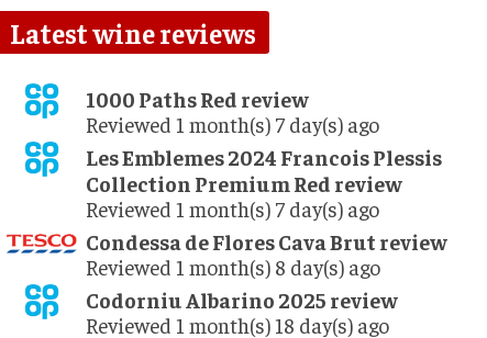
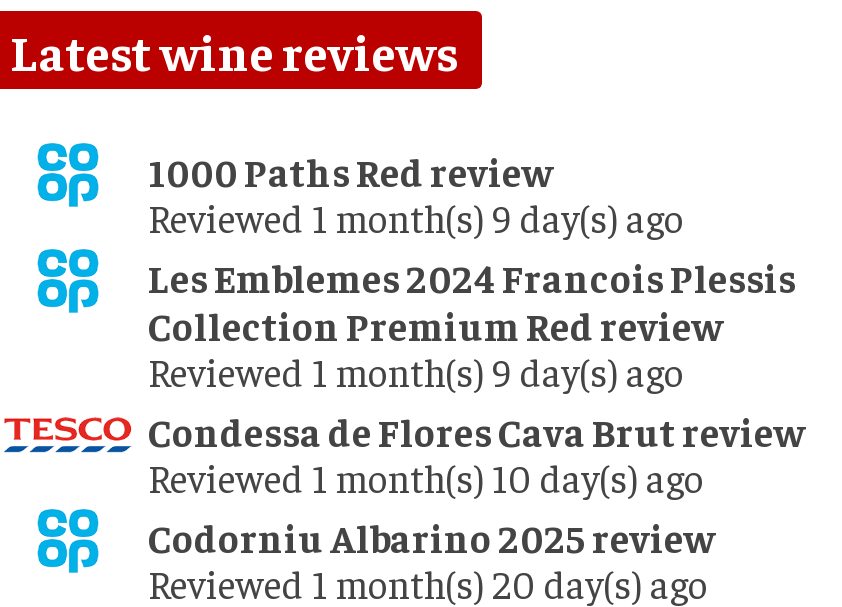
- Reviewed 1 month(s) 7 day(s) ago
+ Reviewed 1 month(s) 9 day(s) ago

- Reviewed 1 month(s) 7 day(s) ago
+ Reviewed 1 month(s) 9 day(s) ago

- Reviewed 1 month(s) 8 day(s) ago
+ Reviewed 1 month(s) 10 day(s) ago

- Reviewed 1 month(s) 18 day(s) ago
+ Reviewed 1 month(s) 20 day(s) ago
